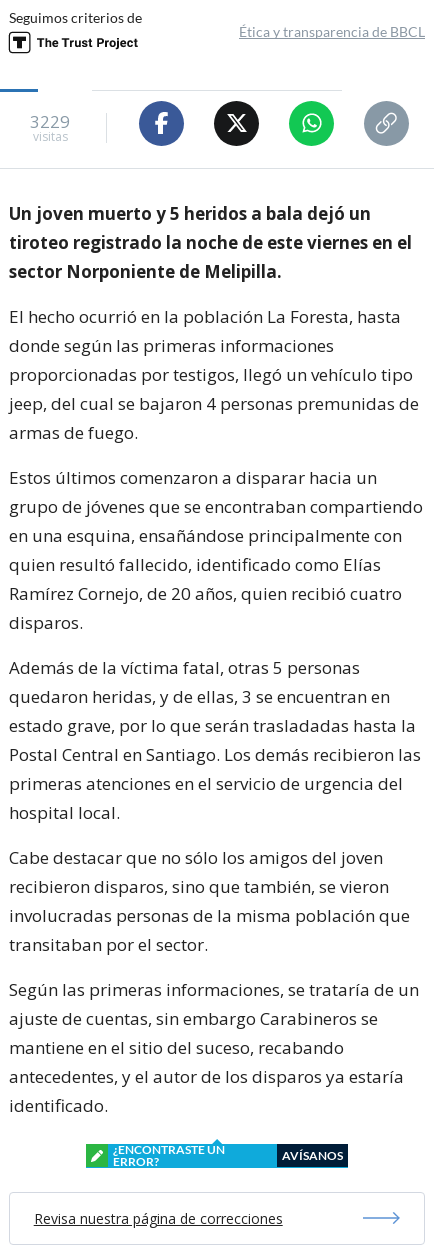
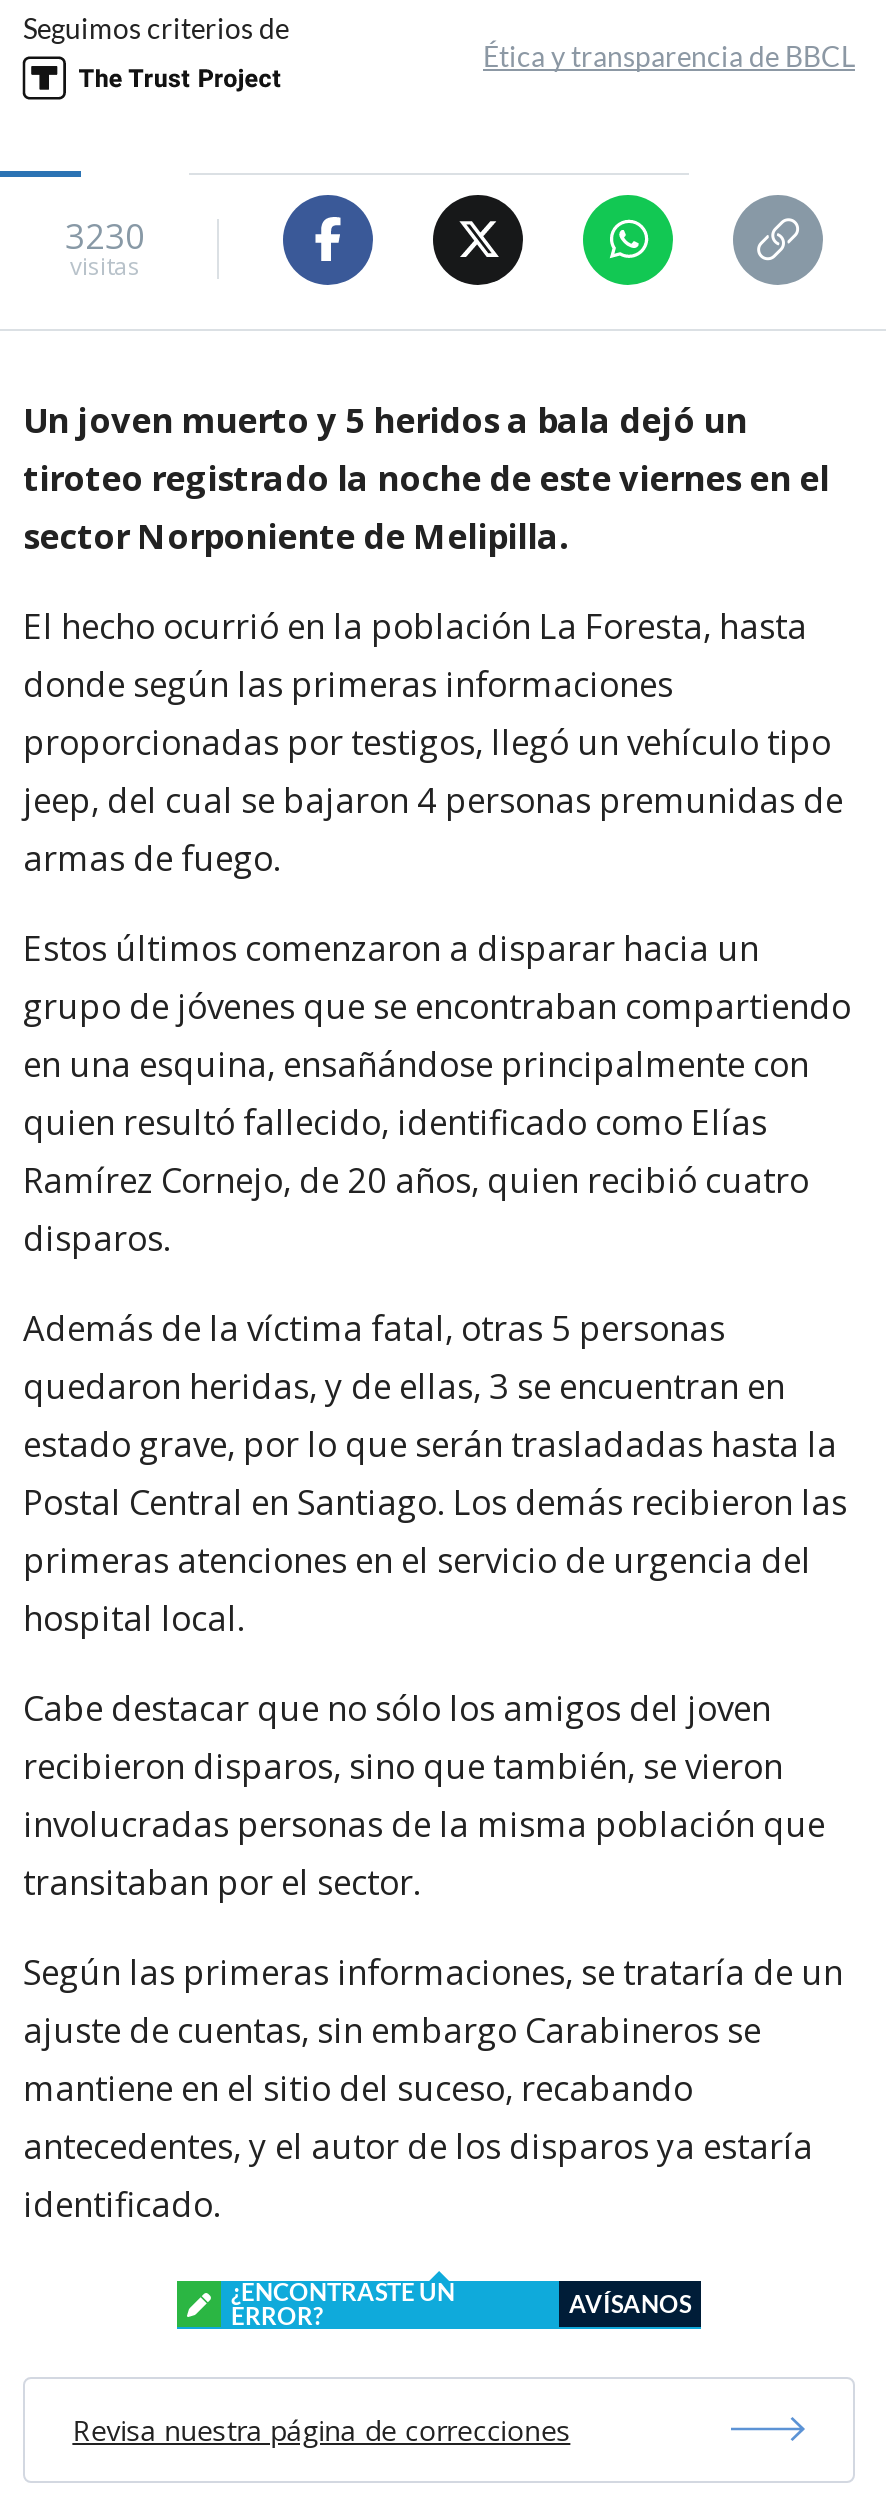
- 3229
+ 3230
